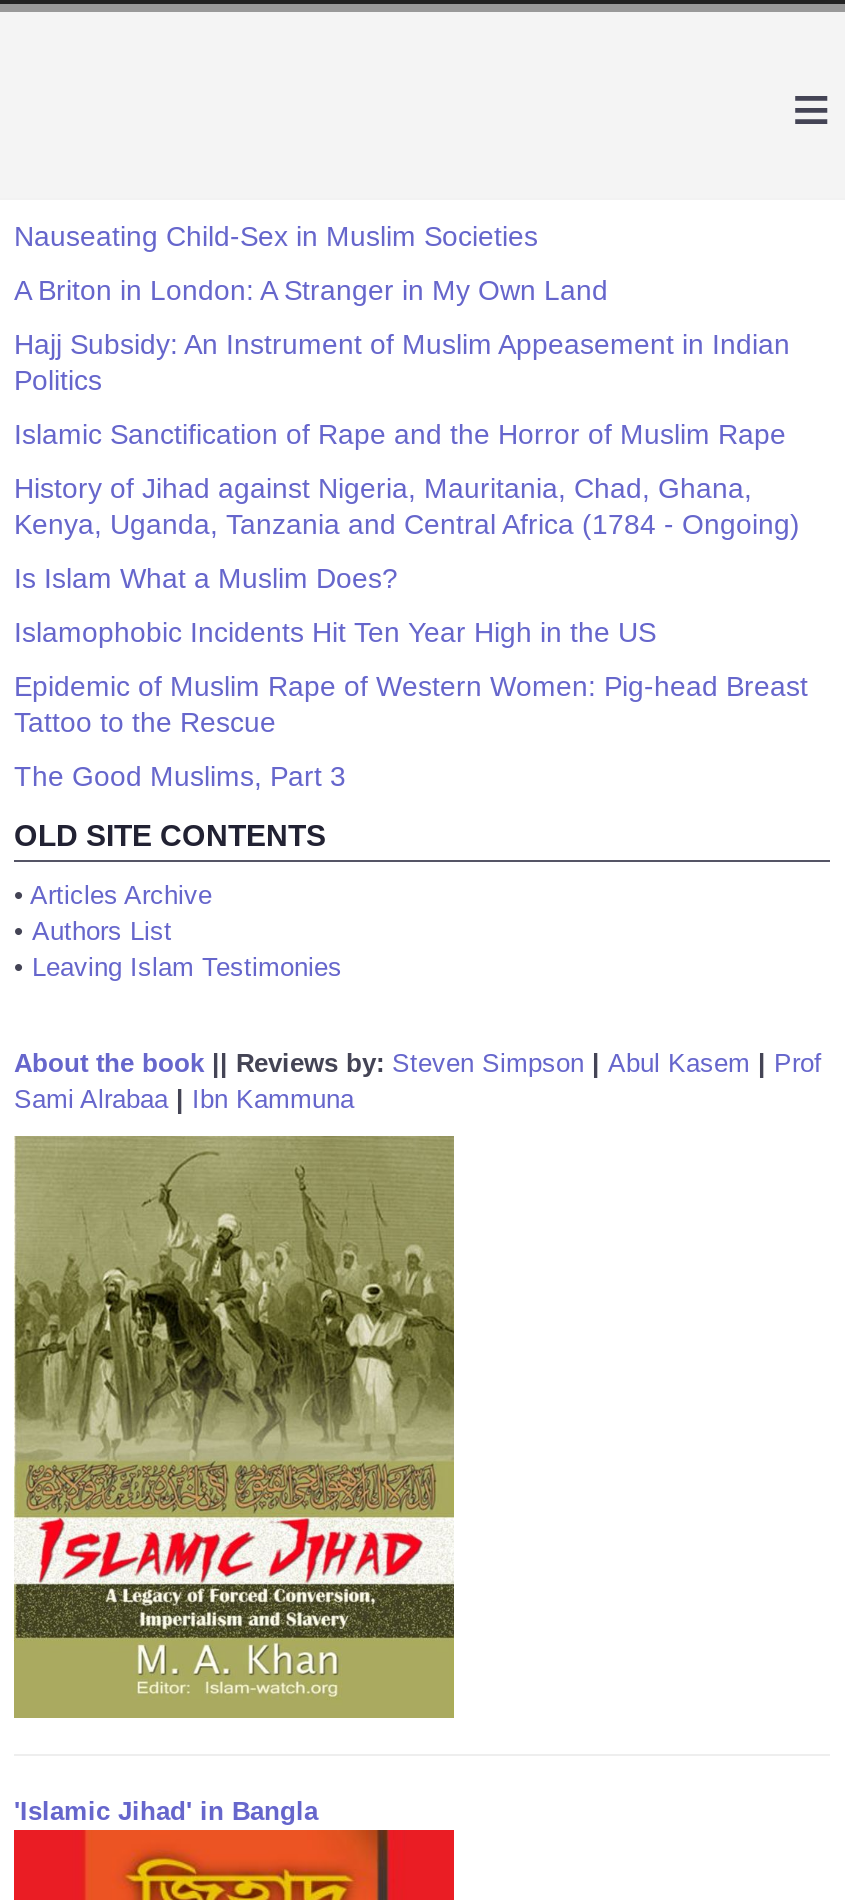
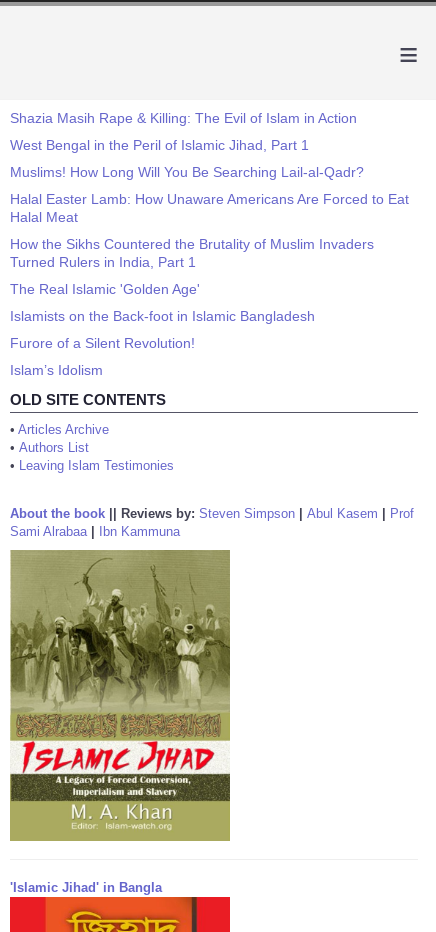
- Nauseating Child-Sex in Muslim Societies
+ Shazia Masih Rape & Killing: The Evil of Islam in Action

- A Briton in London: A Stranger in My Own Land
+ West Bengal in the Peril of Islamic Jihad, Part 1

- Hajj Subsidy: An Instrument of Muslim Appeasement in Indian
- Politics
+ Muslims! How Long Will You Be Searching Lail-al-Qadr?

- Islamic Sanctification of Rape and the Horror of Muslim Rape
+ Halal Easter Lamb: How Unaware Americans Are Forced to Eat
+ Halal Meat

- History of Jihad against Nigeria, Mauritania, Chad, Ghana,
- Kenya, Uganda, Tanzania and Central Africa (1784 - Ongoing)
+ How the Sikhs Countered the Brutality of Muslim Invaders
+ Turned Rulers in India, Part 1

- Is Islam What a Muslim Does?
+ The Real Islamic 'Golden Age'

- Islamophobic Incidents Hit Ten Year High in the US
+ Islamists on the Back-foot in Islamic Bangladesh

- Epidemic of Muslim Rape of Western Women: Pig-head Breast
- Tattoo to the Rescue
+ Furore of a Silent Revolution!

- The Good Muslims, Part 3
+ Islam’s Idolism
